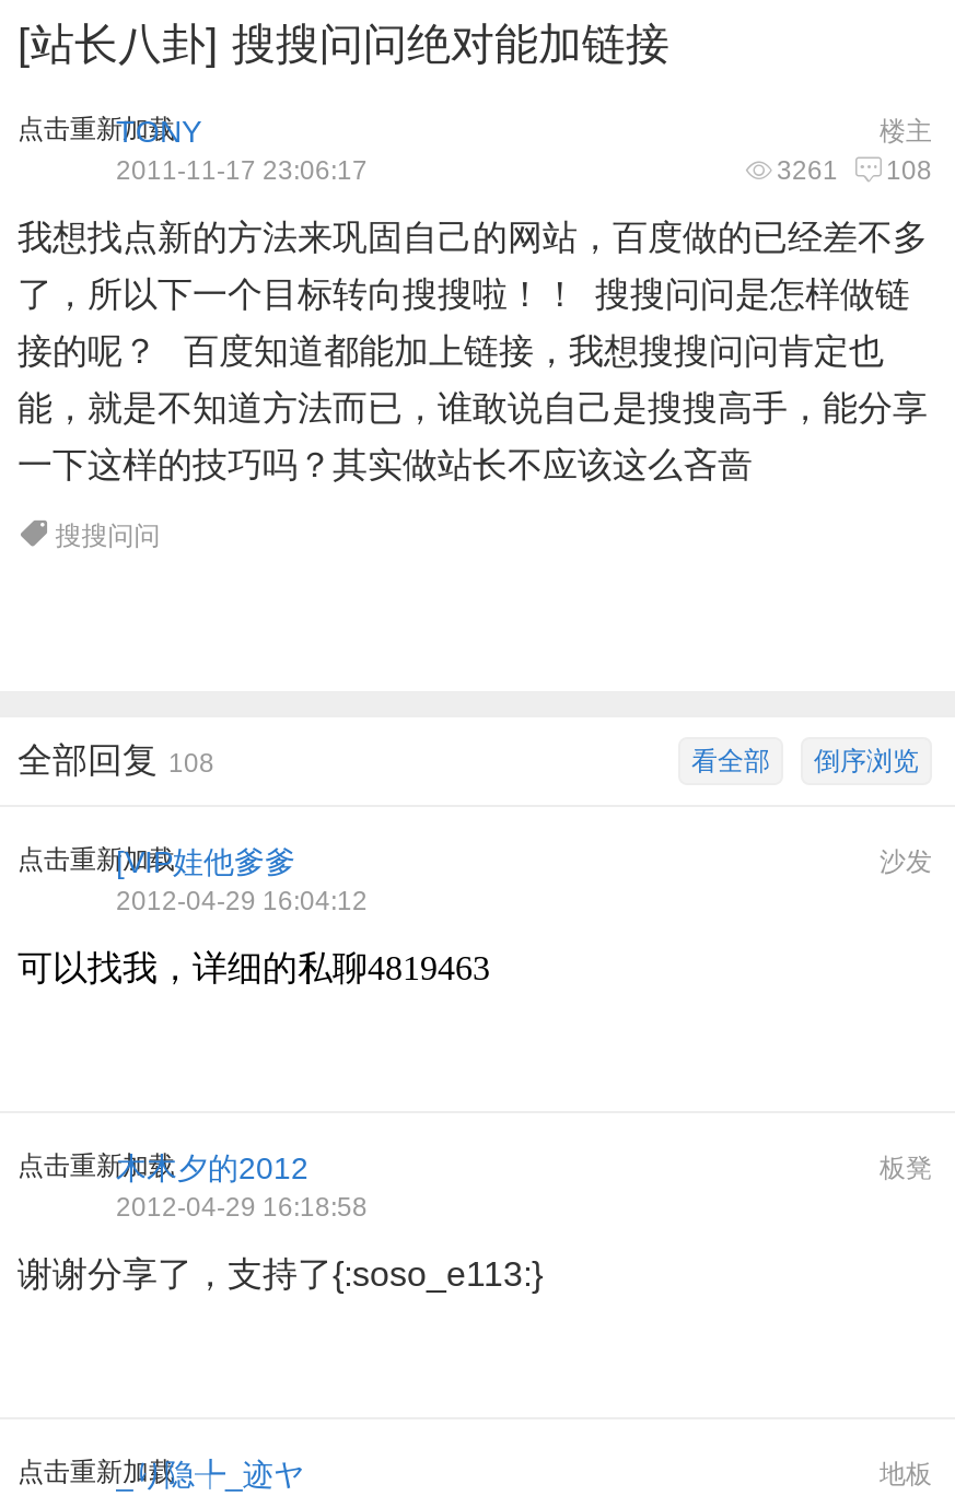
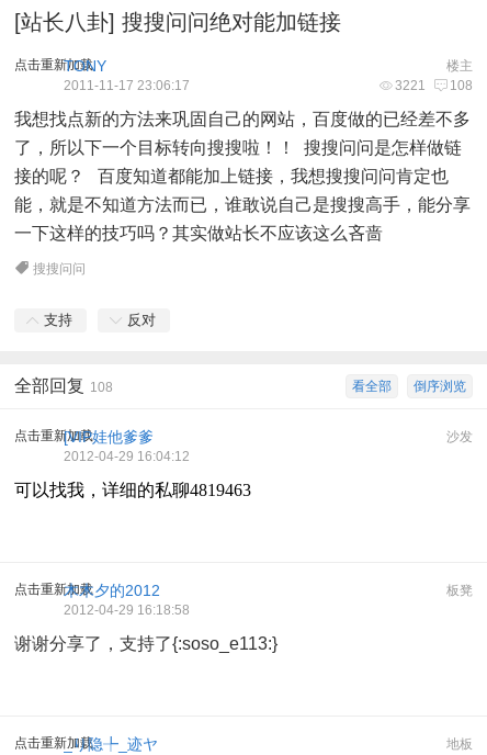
- 3261 108
+ 3221 108

+ 支持
+ 反对
